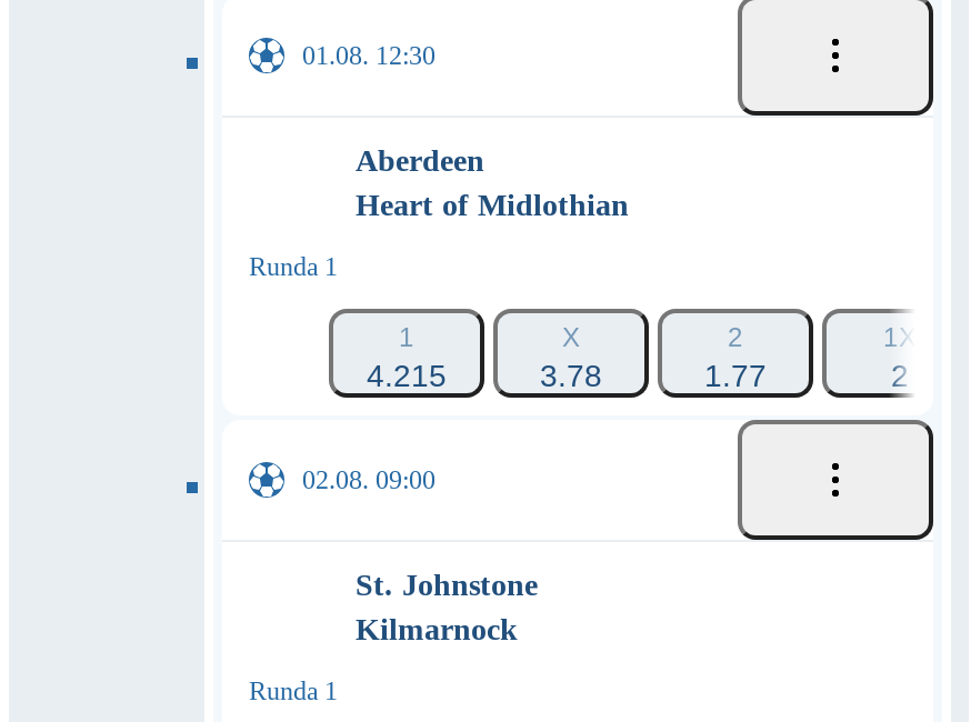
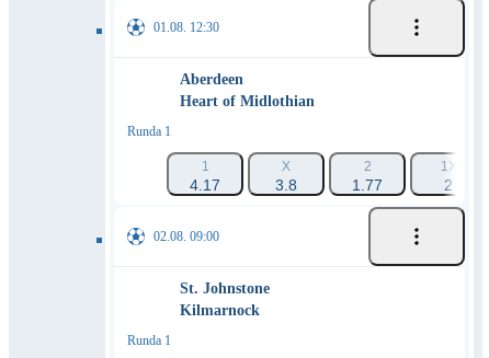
- 4.215
+ 4.17

- 3.78
+ 3.8
